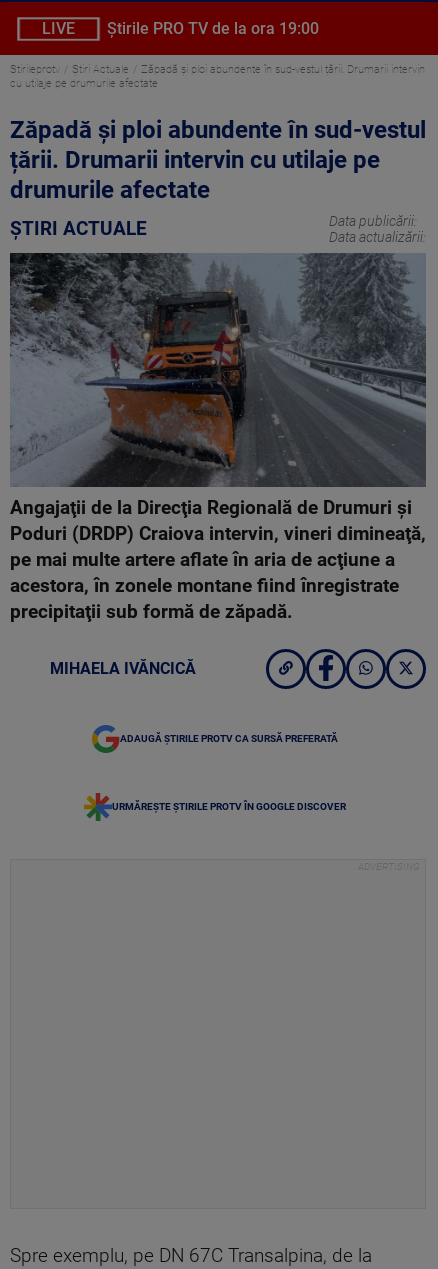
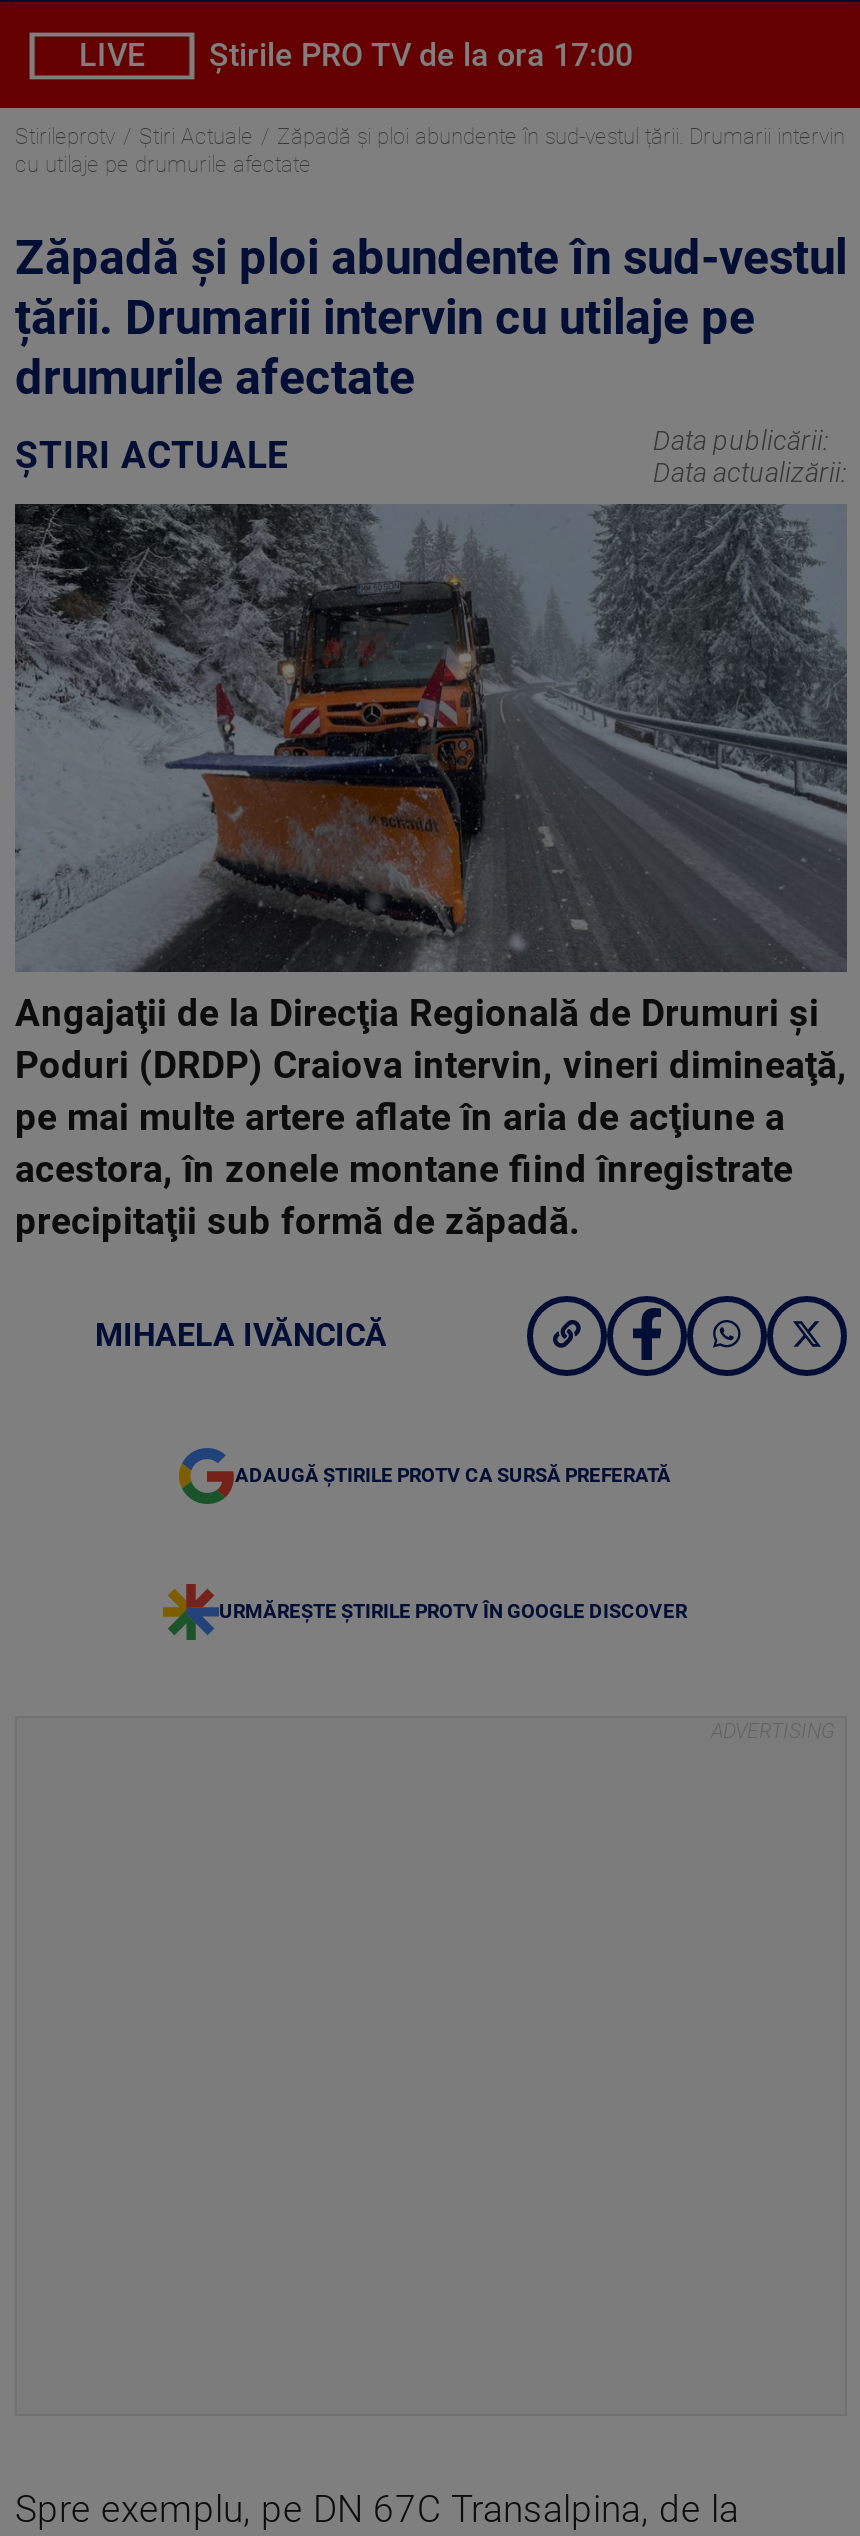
- Știrile PRO TV de la ora 19:00
+ Știrile PRO TV de la ora 17:00
